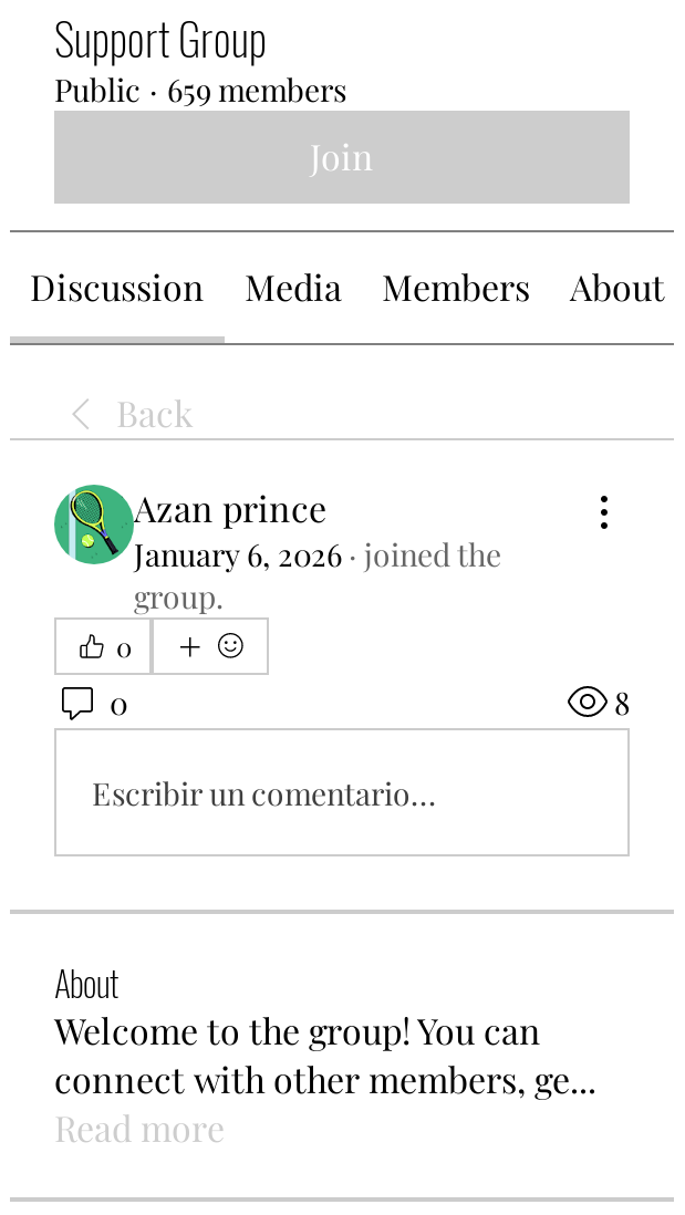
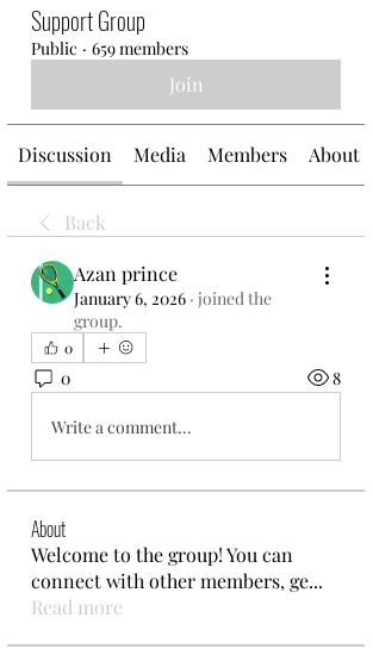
- Escribir un comentario...
+ Write a comment...
